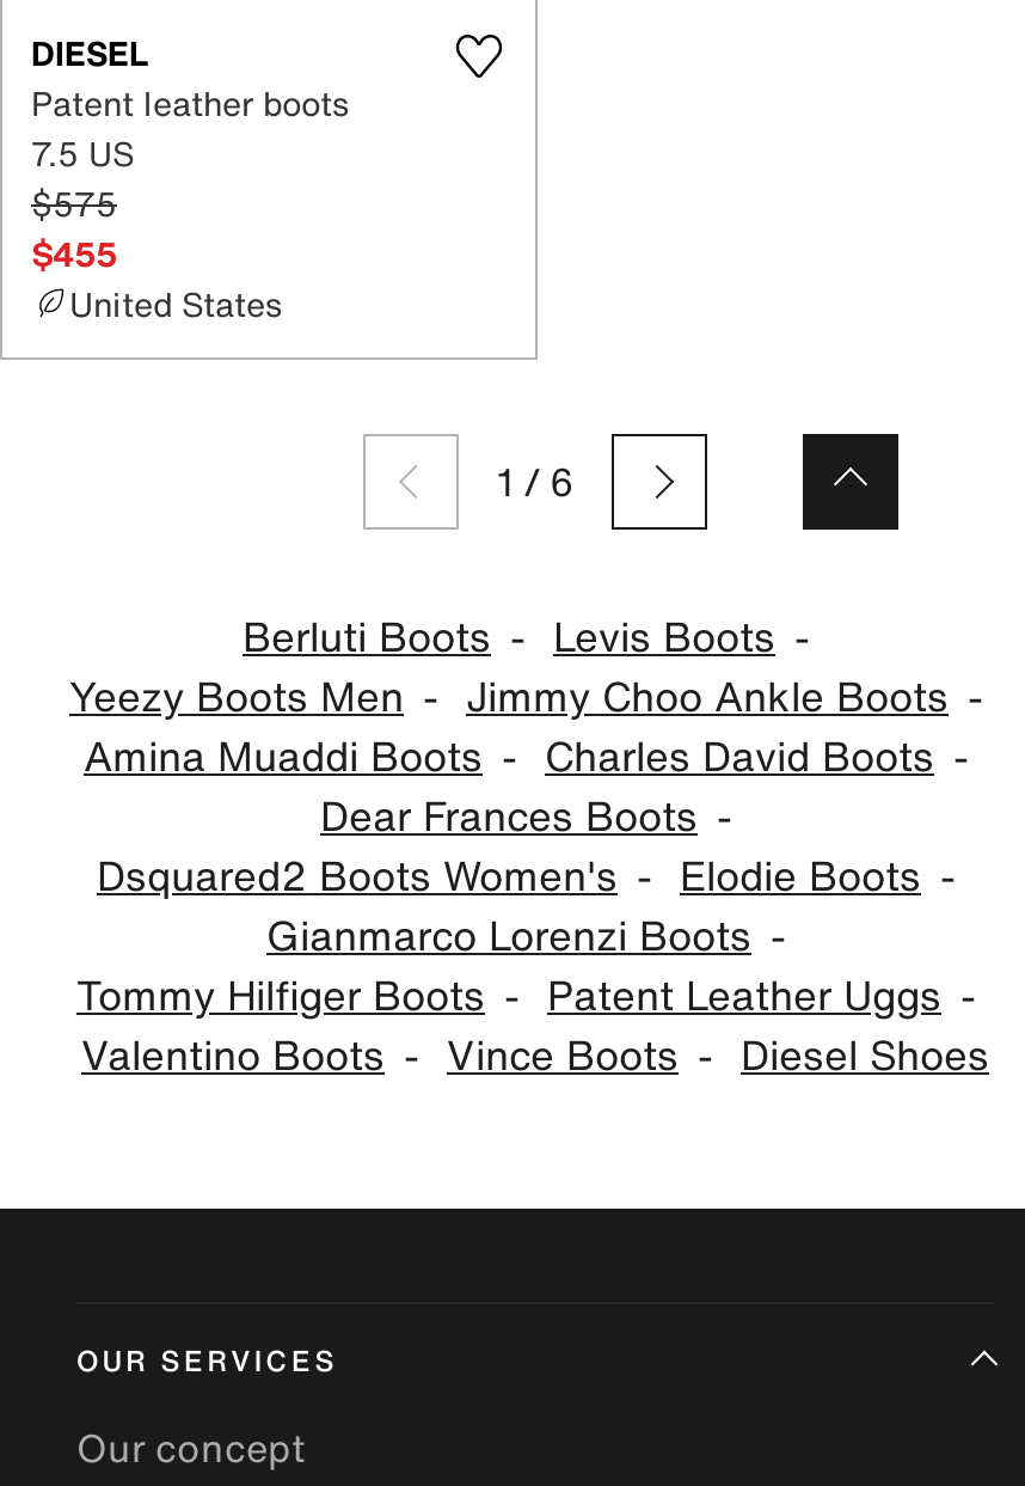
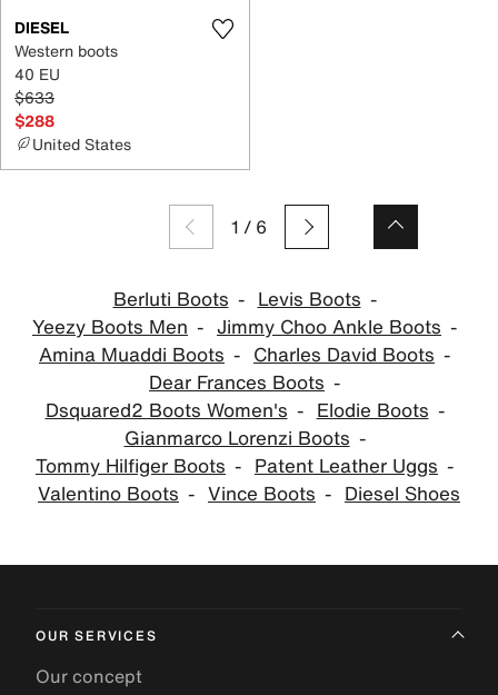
- Patent leather boots
- 7.5 US
- $575
- $455
+ Western boots
+ 40 EU
+ $633
+ $288
